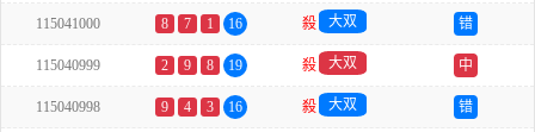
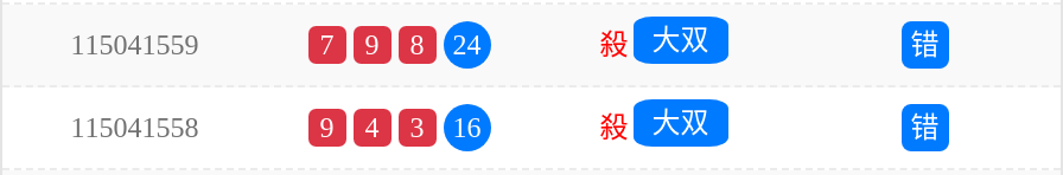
- 115041000
+ 115041559
+ 7
+ 9

- 7
- 1
- 16
+ 24

- 115040999
- 2
- 9
- 8
- 19
- 殺
- 大双
- 中
- 115040998
+ 115041558
